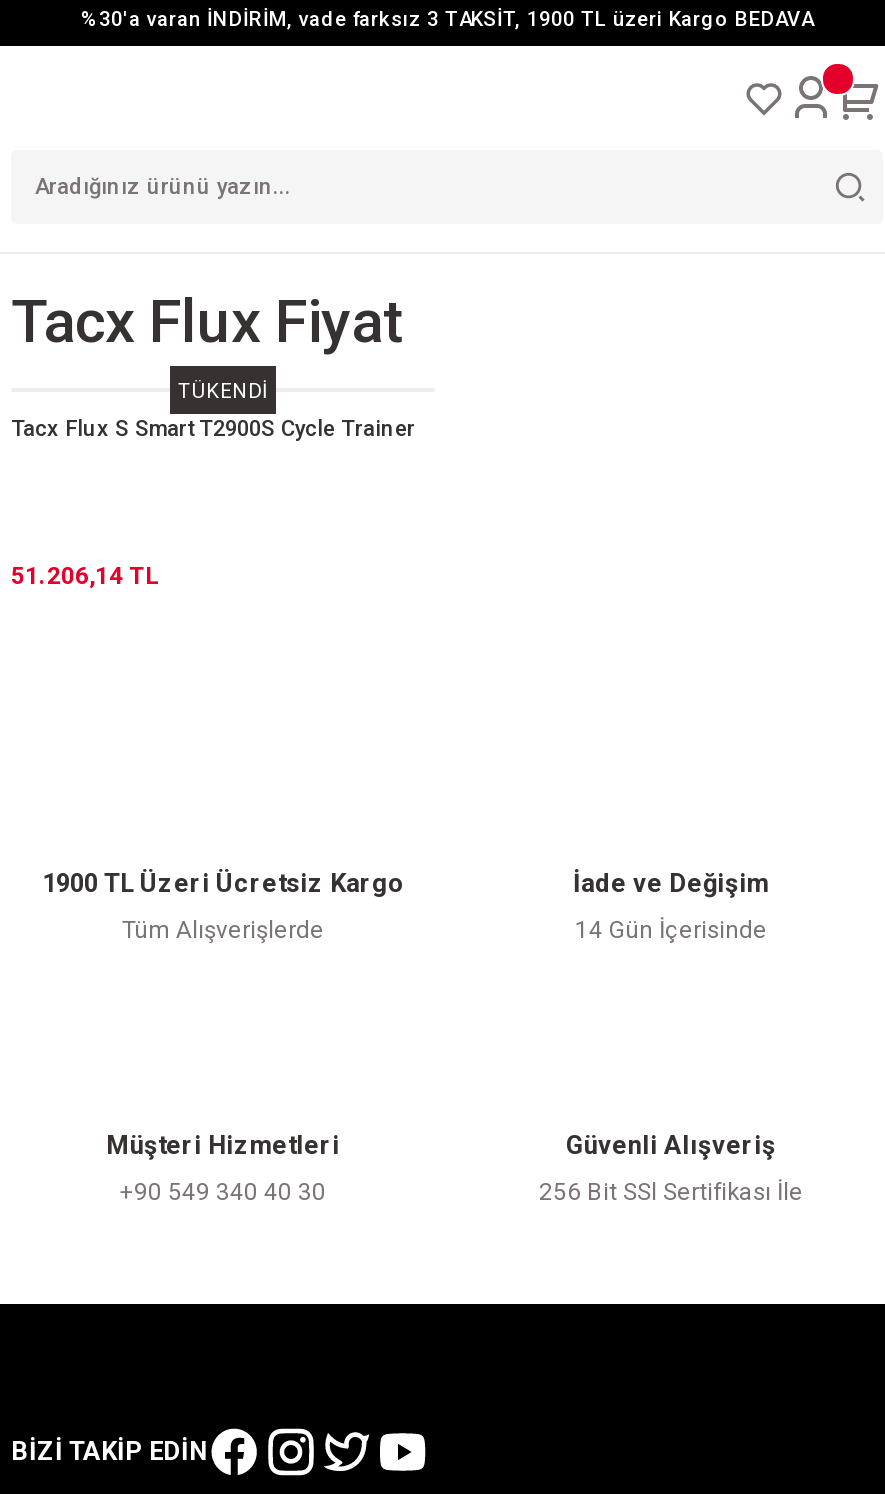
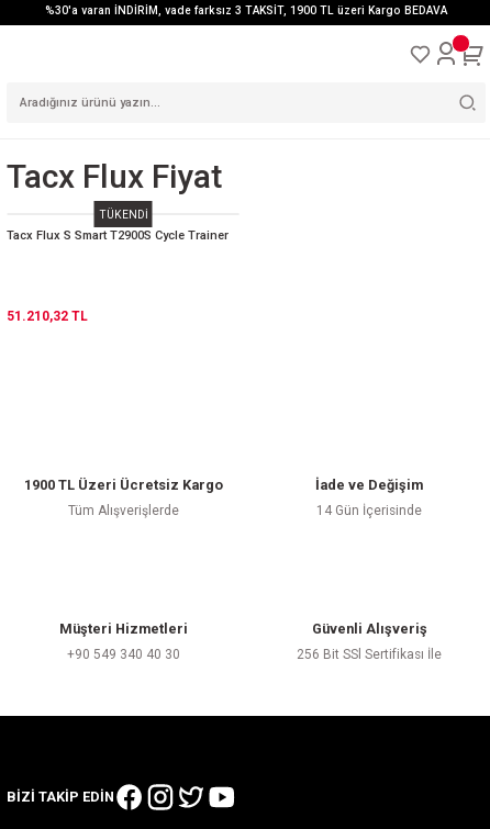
- 51.206,14 TL
+ 51.210,32 TL
